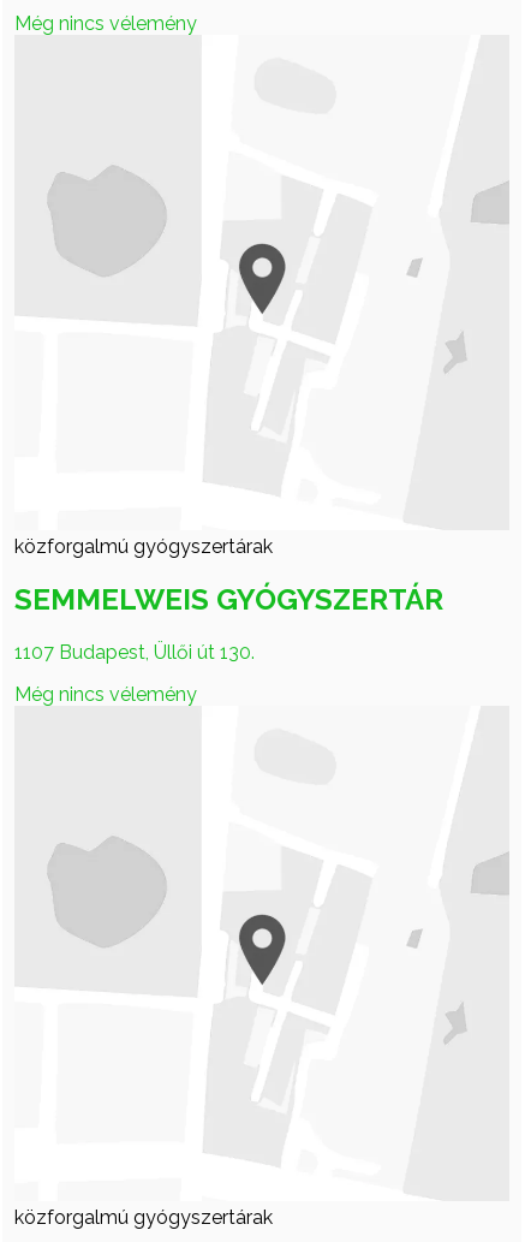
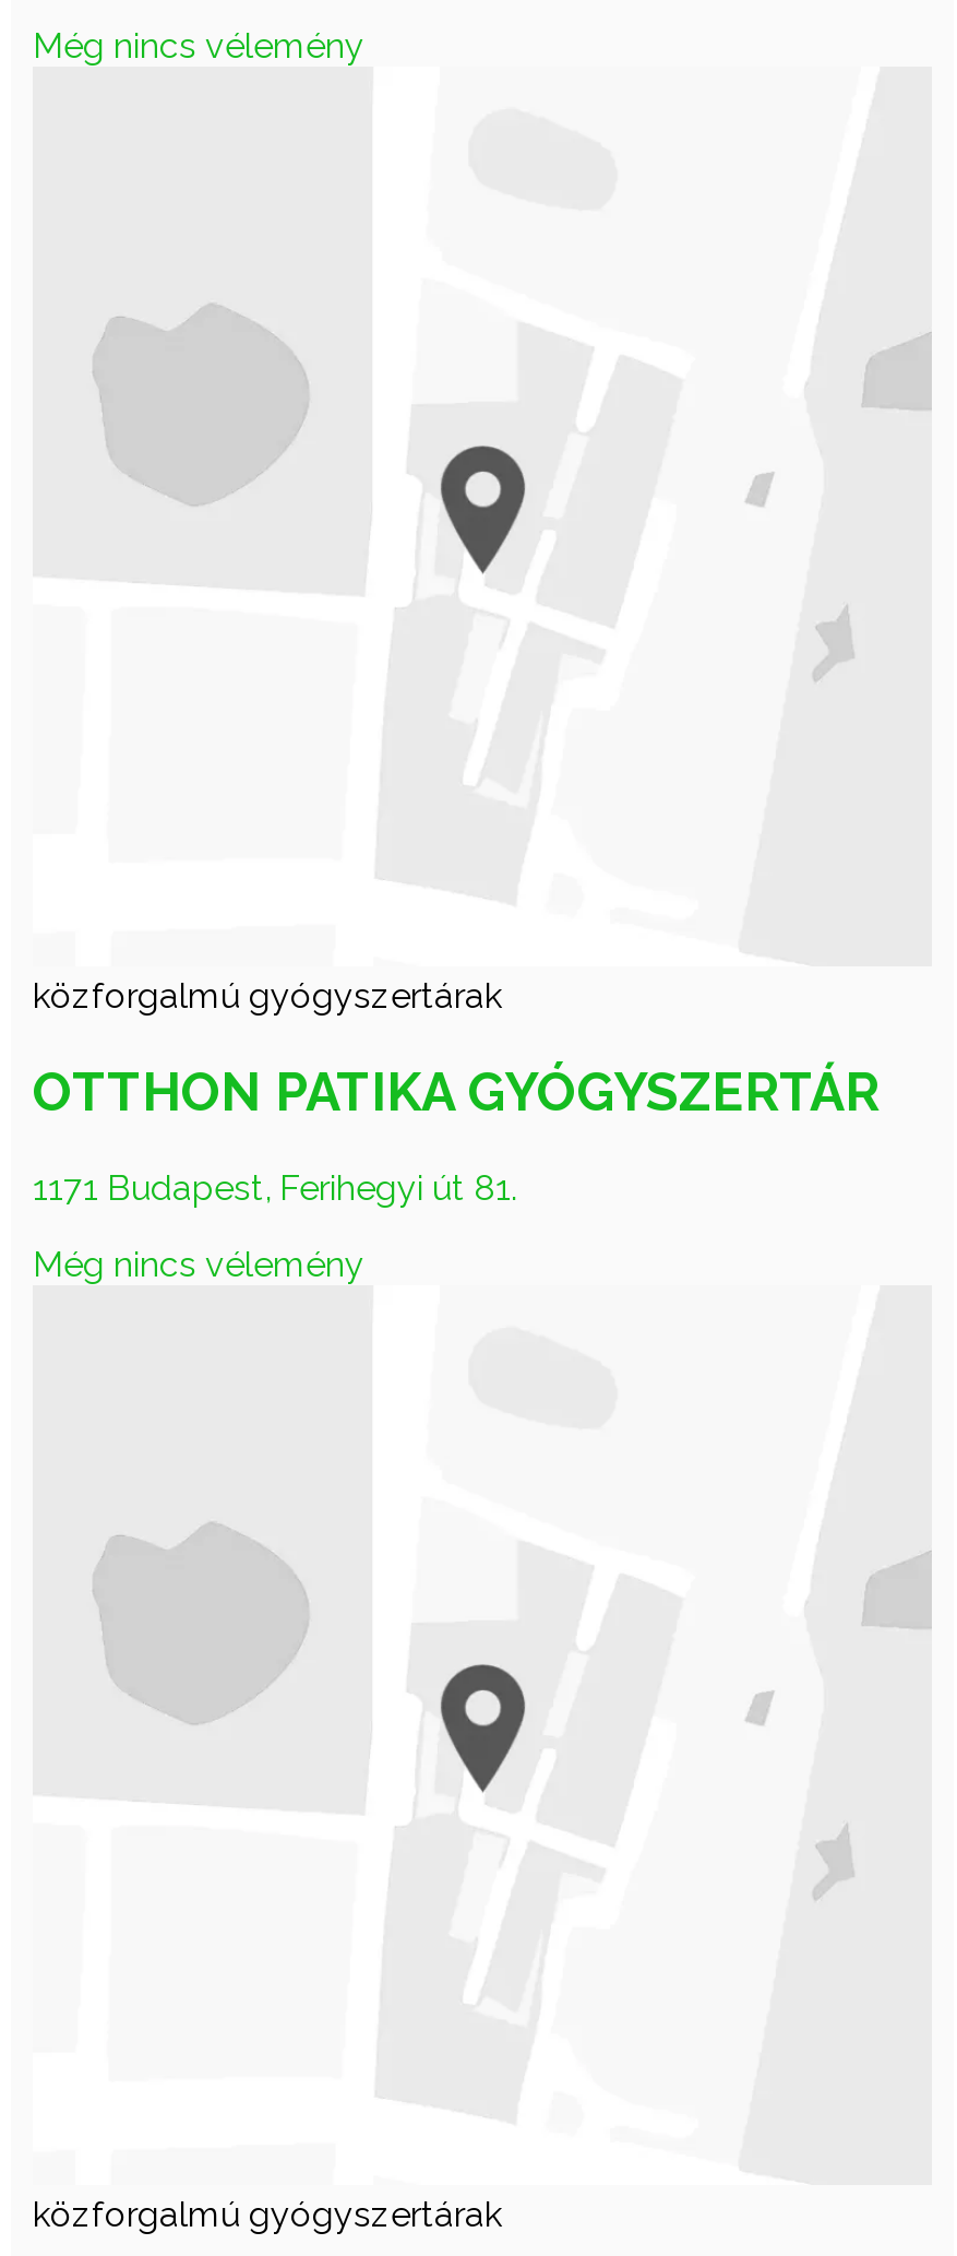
- SEMMELWEIS GYÓGYSZERTÁR
+ OTTHON PATIKA GYÓGYSZERTÁR

- 1107 Budapest, Üllői út 130.
+ 1171 Budapest, Ferihegyi út 81.
